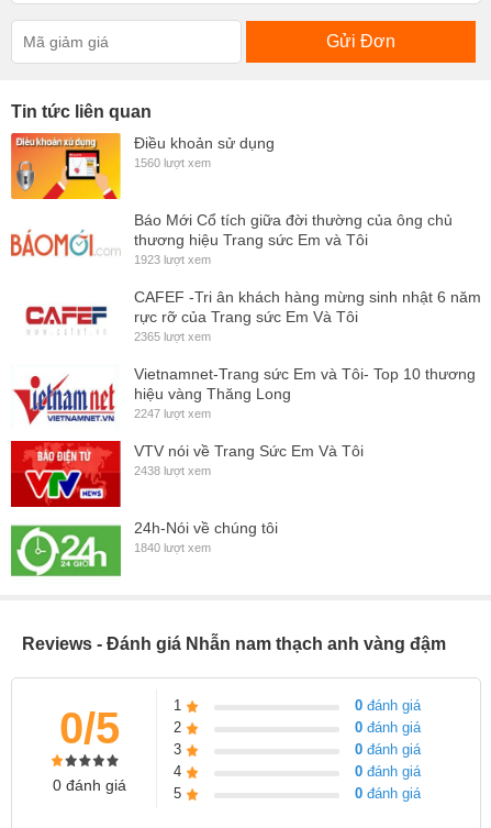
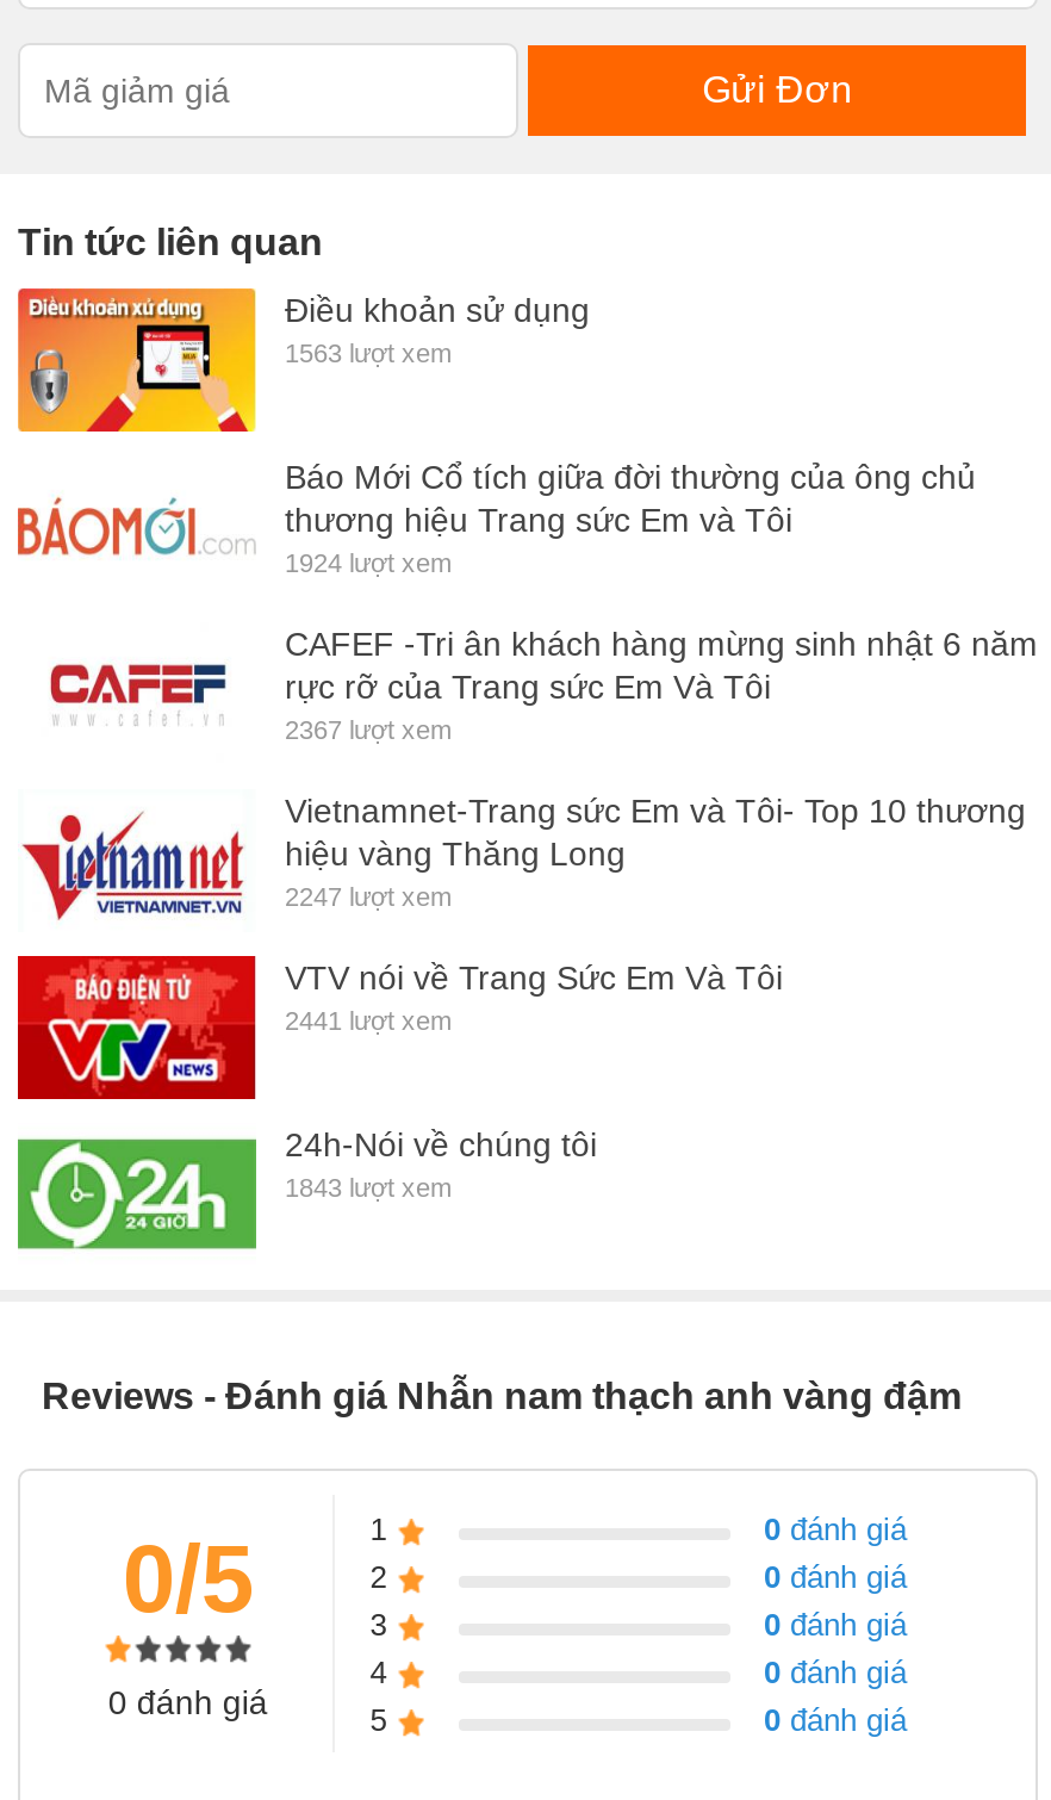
- 1560 lượt xem
+ 1563 lượt xem

- 1923 lượt xem
+ 1924 lượt xem

- 2365 lượt xem
+ 2367 lượt xem

- 2438 lượt xem
+ 2441 lượt xem

- 1840 lượt xem
+ 1843 lượt xem
